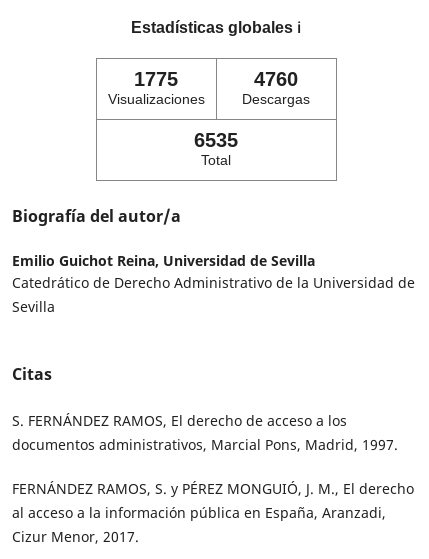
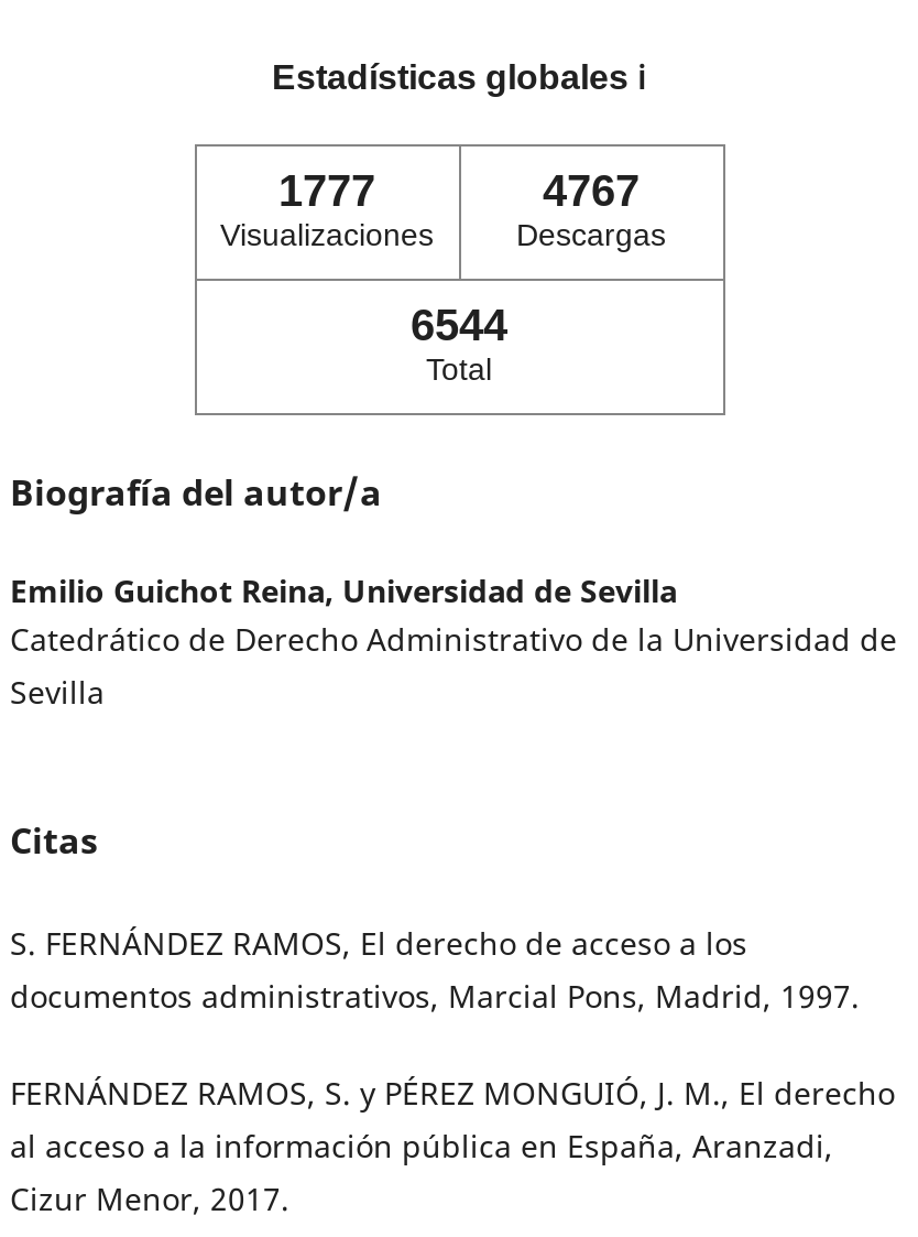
- 1775
+ 1777

- 4760
+ 4767

- 6535
+ 6544
